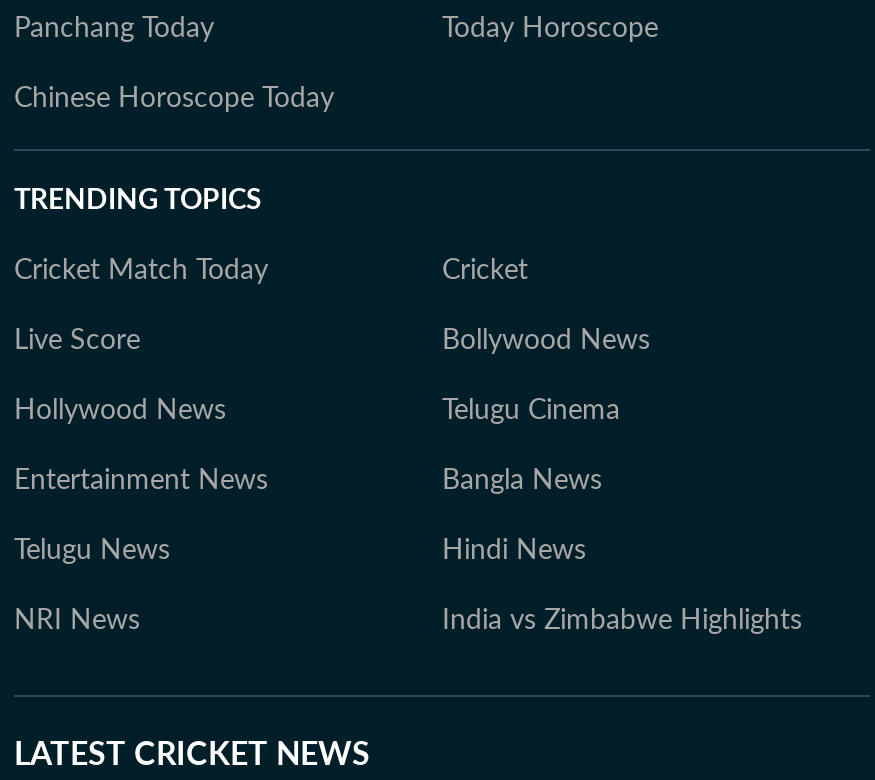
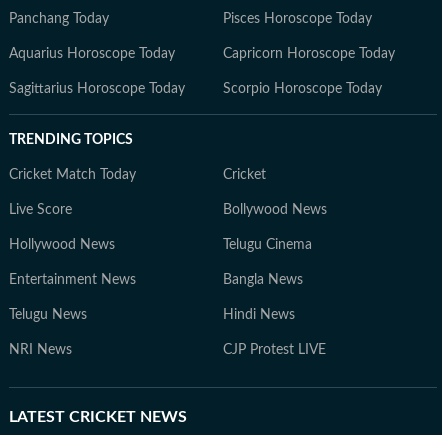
- Today Horoscope
- Chinese Horoscope Today
+ Pisces Horoscope Today
+ Aquarius Horoscope Today
+ Capricorn Horoscope Today
+ Sagittarius Horoscope Today
+ Scorpio Horoscope Today

- India vs Zimbabwe Highlights
+ CJP Protest LIVE
